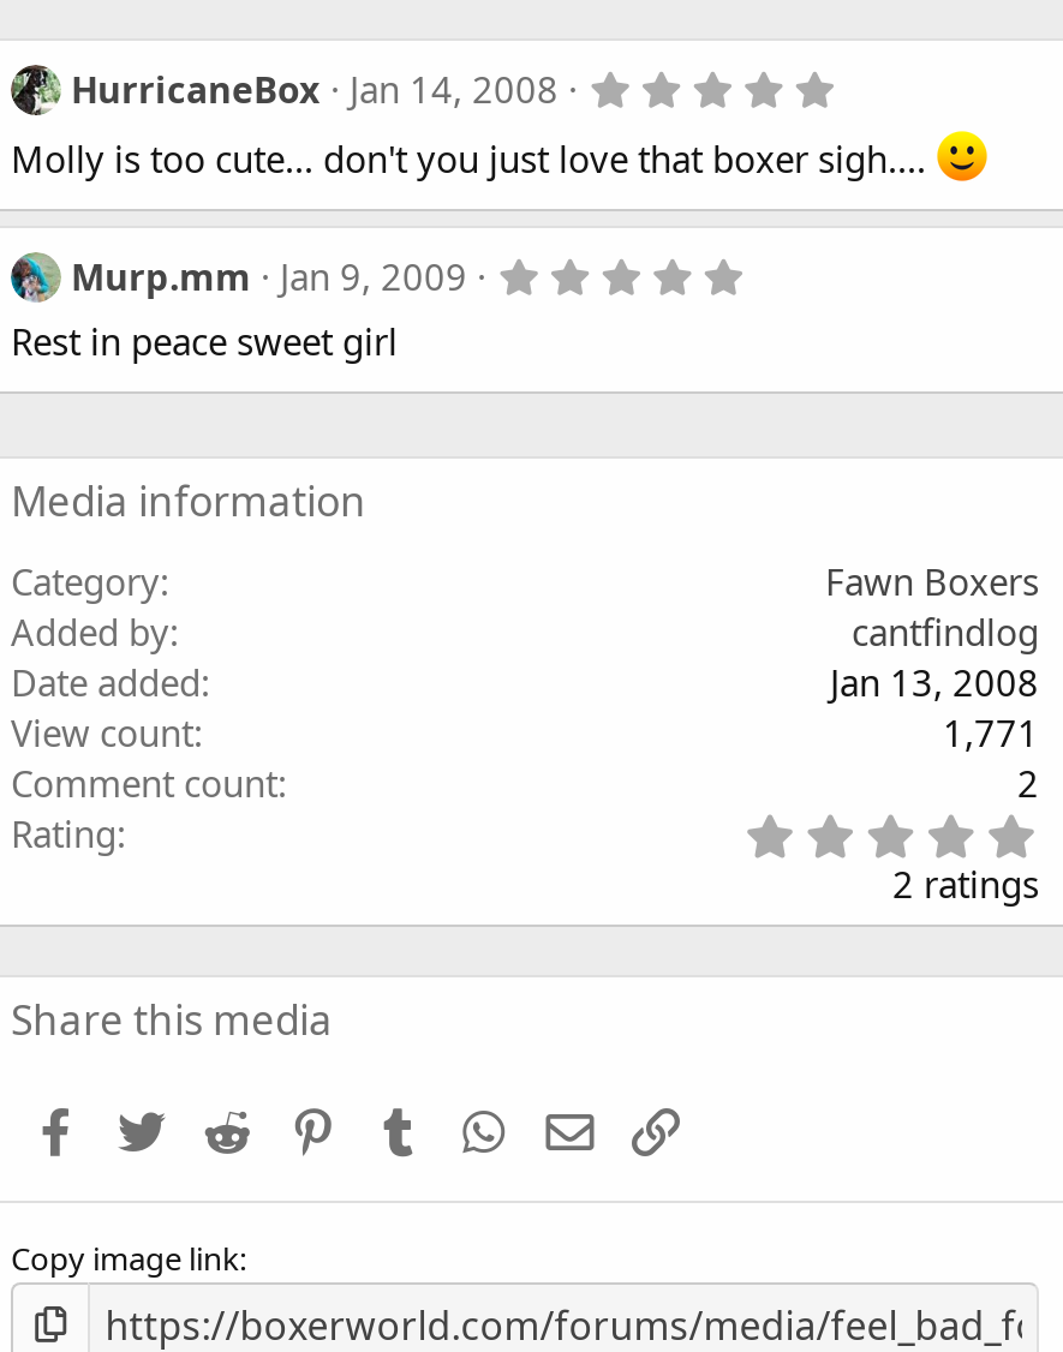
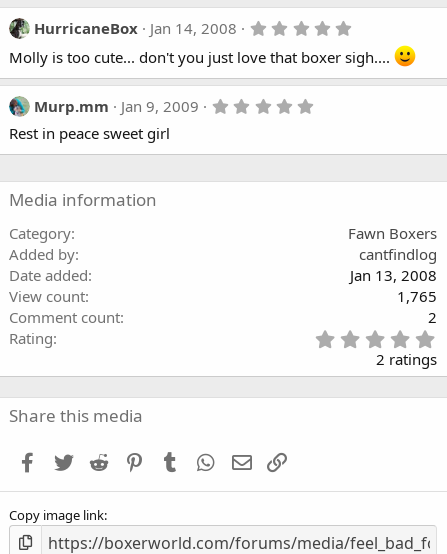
- 1,771
+ 1,765
